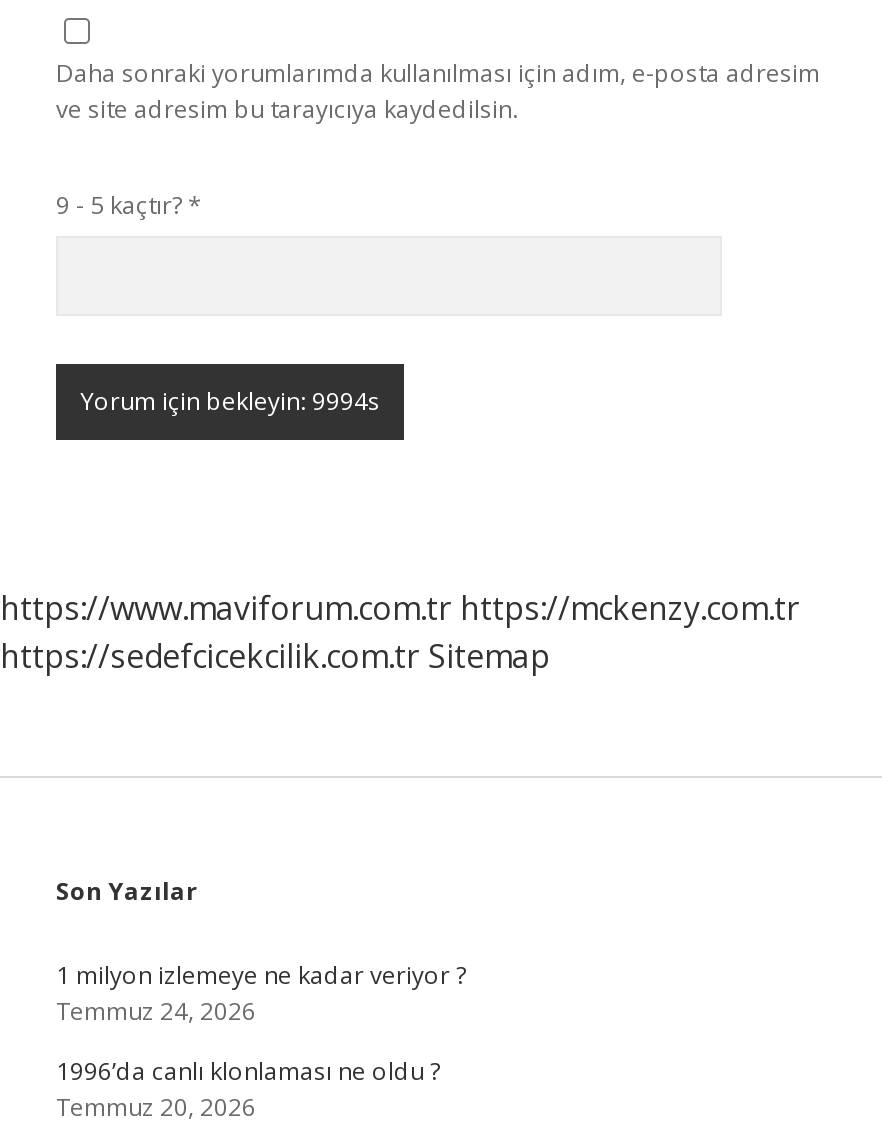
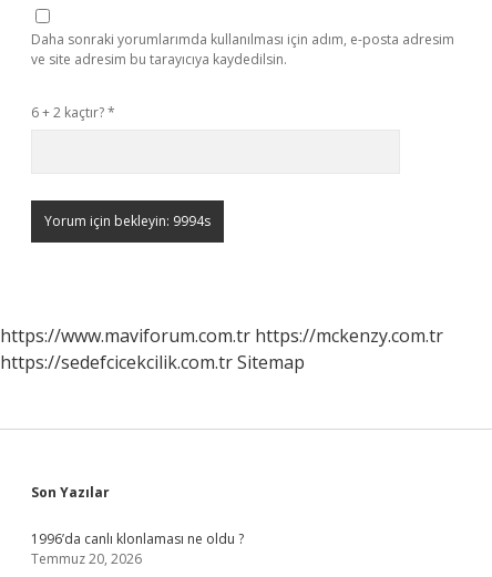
- 9 - 5 kaçtır? *
+ 6 + 2 kaçtır? *

- 1 milyon izlemeye ne kadar veriyor ?
- Temmuz 24, 2026
